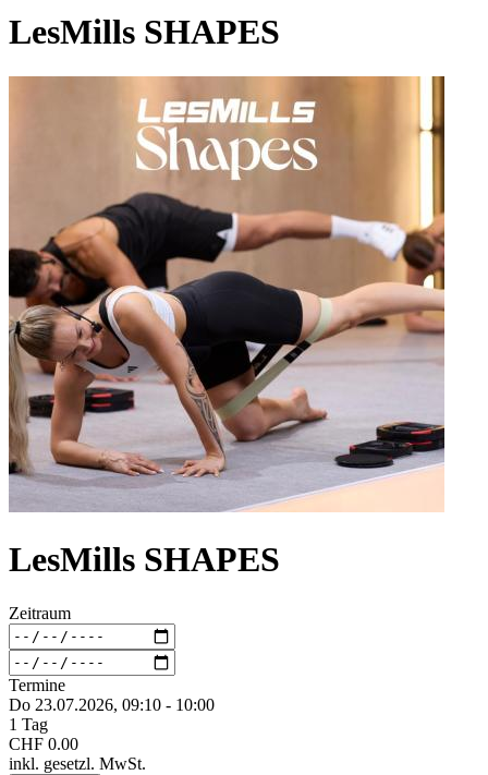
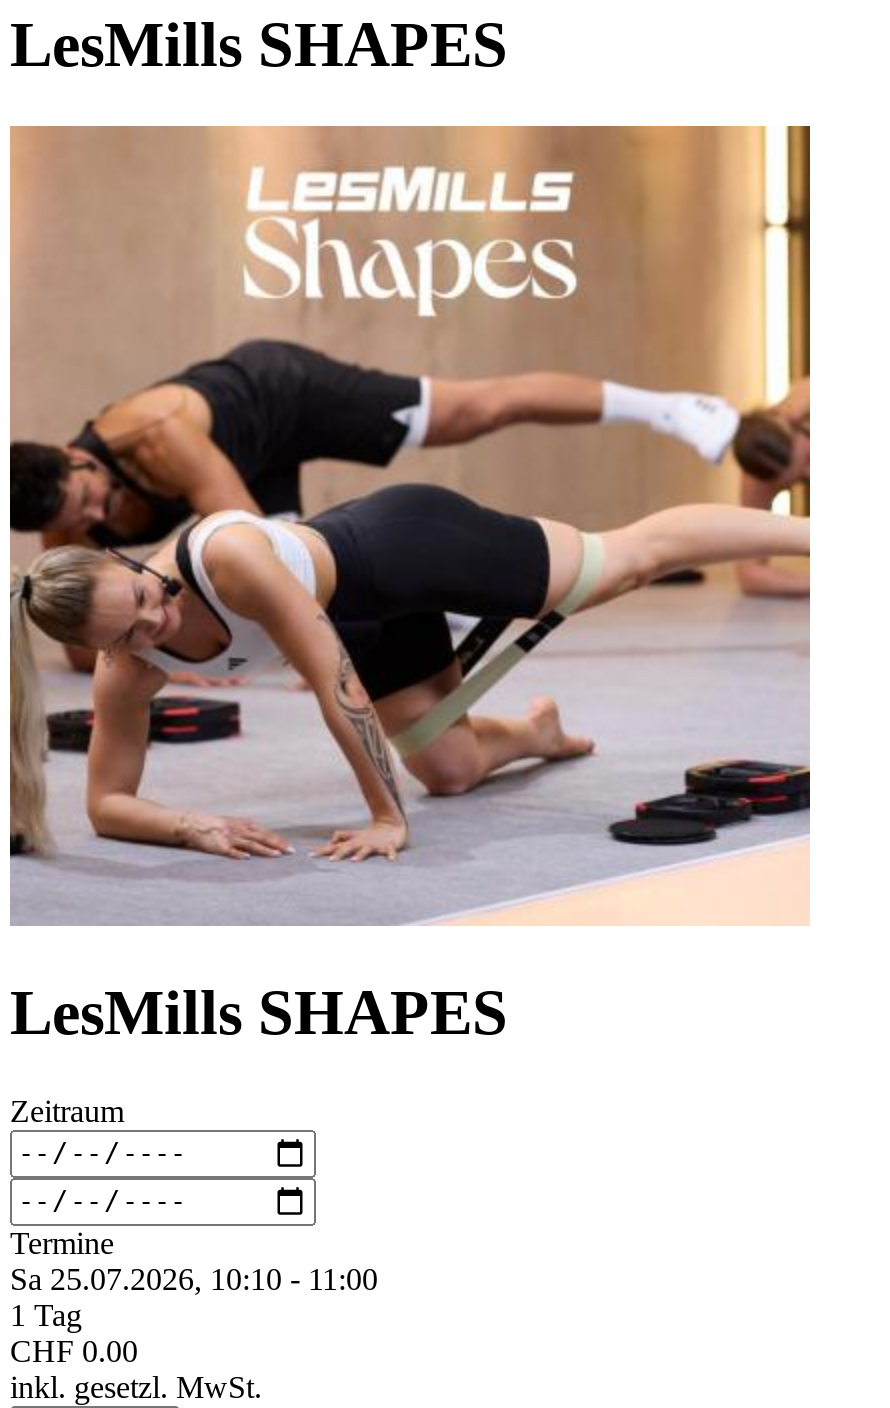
- Do 23.07.2026, 09:10 - 10:00
+ Sa 25.07.2026, 10:10 - 11:00
